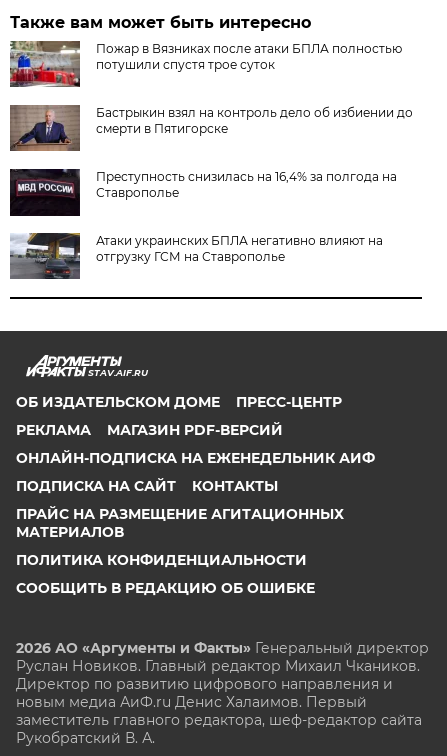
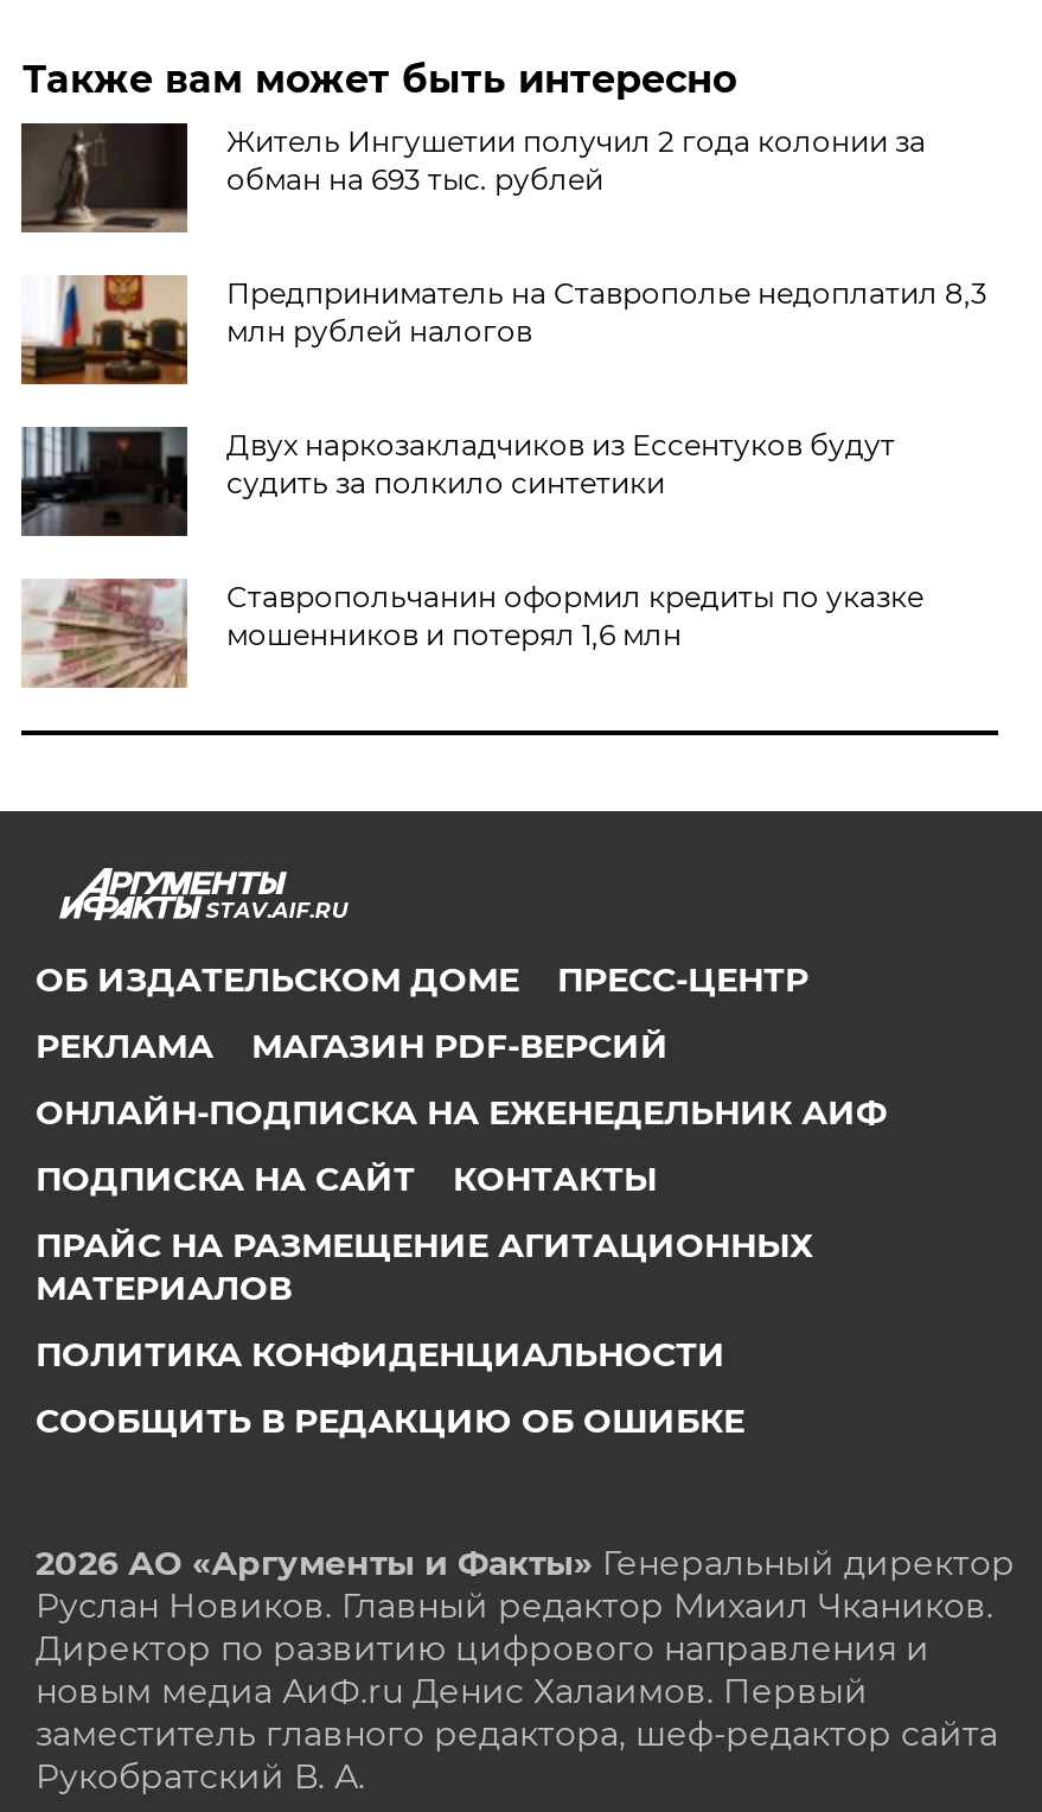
- [image]
- Пожар в Вязниках после атаки БПЛА полностью
- потушили спустя трое суток
+ [image]
+ Житель Ингушетии получил 2 года колонии за
+ обман на 693 тыс. рублей

- [image]
- Бастрыкин взял на контроль дело об избиении до
- смерти в Пятигорске
+ [image]
+ Предприниматель на Ставрополье недоплатил 8,3
+ млн рублей налогов

- [image]
- Преступность снизилась на 16,4% за полгода на
- Ставрополье
+ [image]
+ Двух наркозакладчиков из Ессентуков будут
+ судить за полкило синтетики

- [image]
- Атаки украинских БПЛА негативно влияют на
- отгрузку ГСМ на Ставрополье
+ [image]
+ Ставропольчанин оформил кредиты по указке
+ мошенников и потерял 1,6 млн
